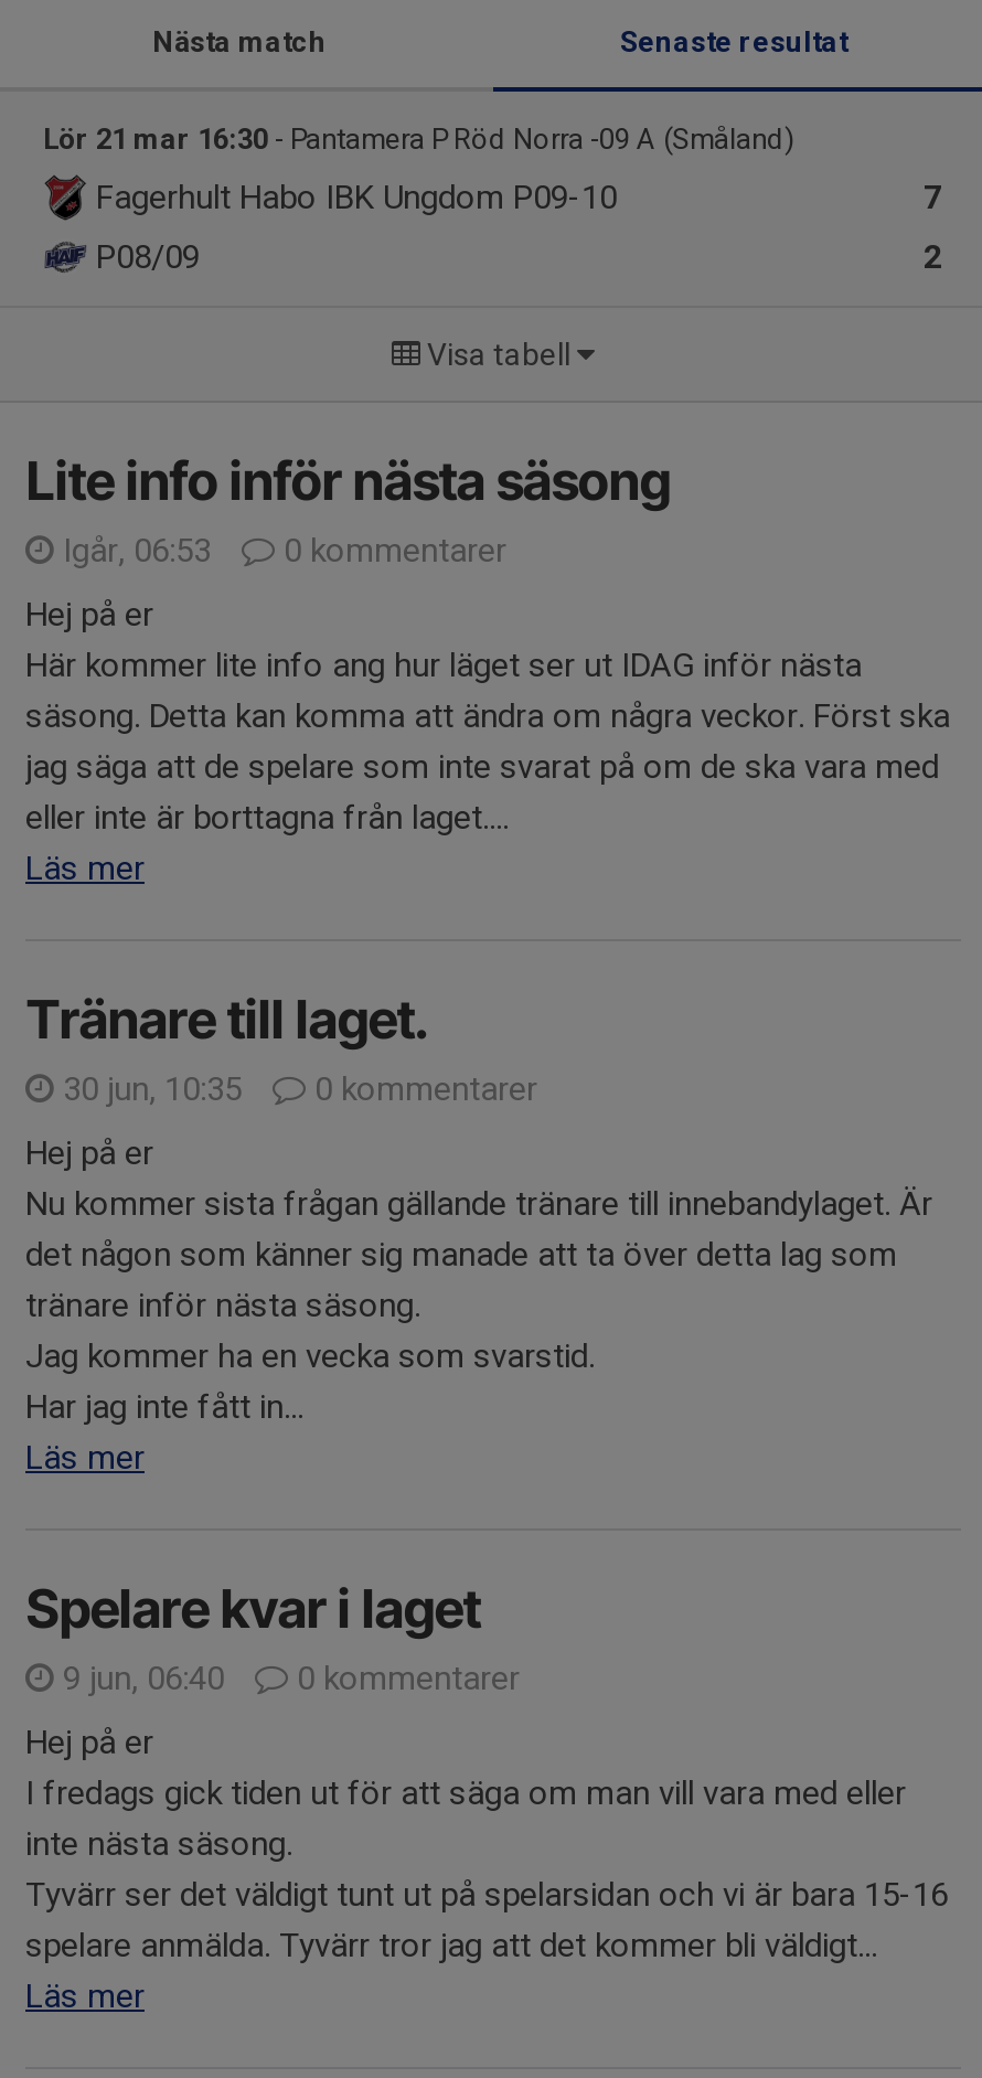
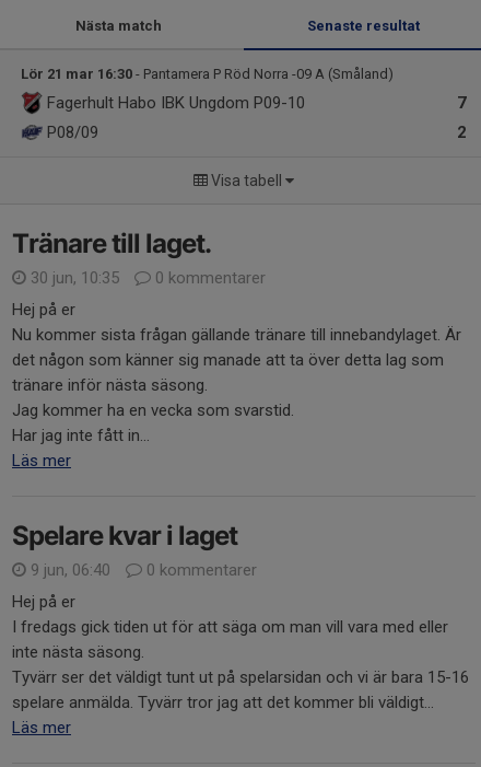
- Lite info inför nästa säsong
- Igår, 06:53
- 0 kommentarer
- Hej på er
- Här kommer lite info ang hur läget ser ut IDAG inför nästa
- säsong. Detta kan komma att ändra om några veckor. Först ska
- jag säga att de spelare som inte svarat på om de ska vara med
- eller inte är borttagna från laget....
- Läs mer
